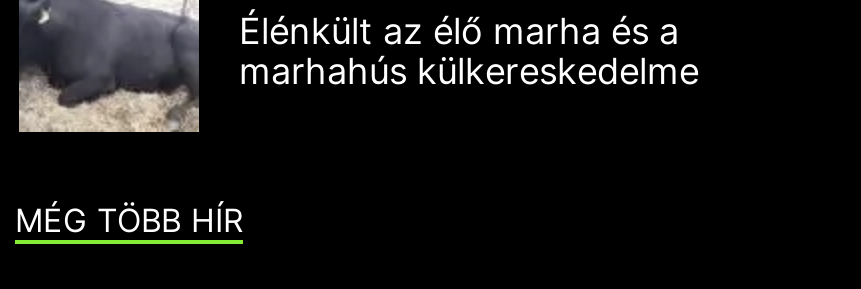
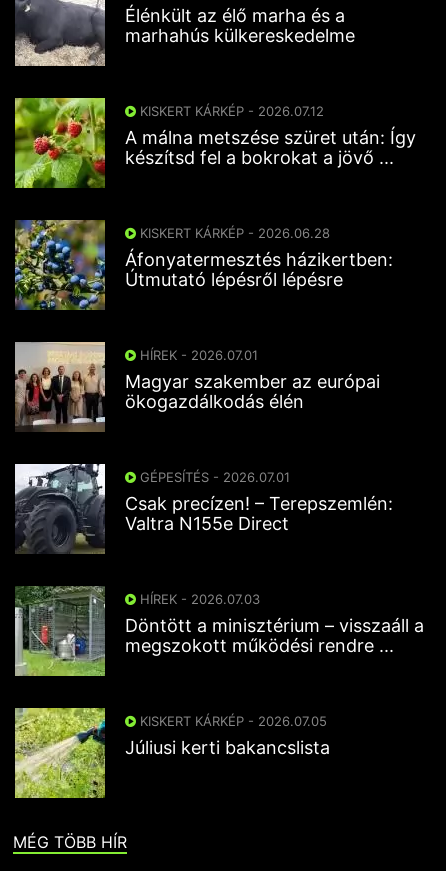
+ [image]
+ KISKERT KÁRKÉP - 2026.07.12
+ A málna metszése szüret után: Így
+ készítsd fel a bokrokat a jövő ...

+ [image]
+ KISKERT KÁRKÉP - 2026.06.28
+ Áfonyatermesztés házikertben:
+ Útmutató lépésről lépésre

+ [image]
+ HÍREK - 2026.07.01
+ Magyar szakember az európai
+ ökogazdálkodás élén

+ [image]
+ HÍREK - 2026.07.03
+ Döntött a minisztérium – visszaáll a
+ megszokott működési rendre ...

+ [image]
+ KISKERT KÁRKÉP - 2026.07.05
+ Júliusi kerti bakancslista

+ [image]
+ GÉPESÍTÉS - 2026.07.01
+ Csak precízen! – Terepszemlén:
+ Valtra N155e Direct
